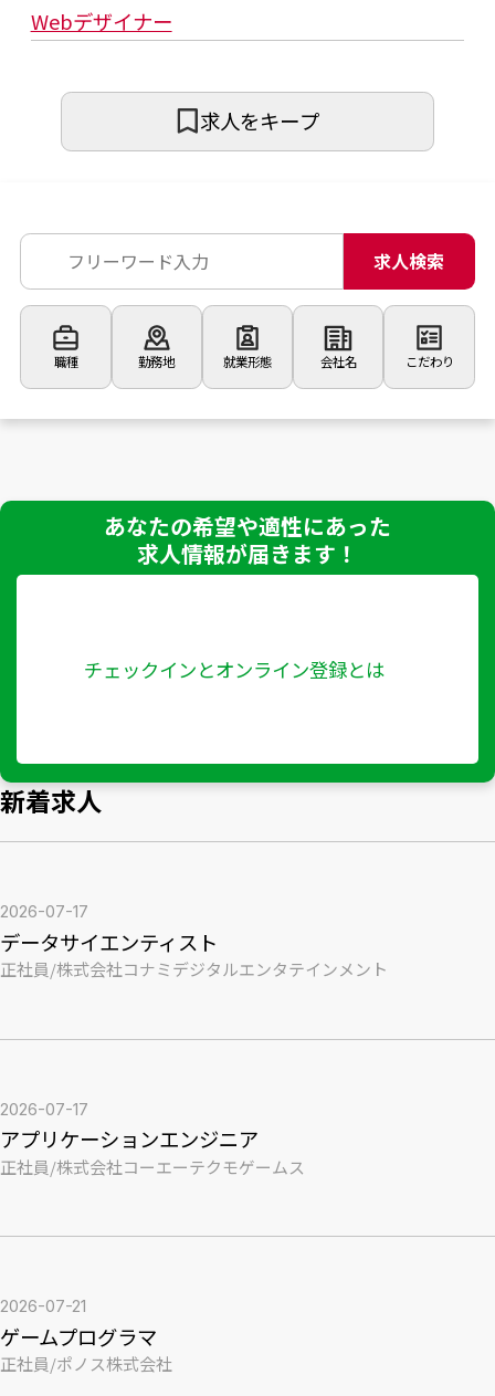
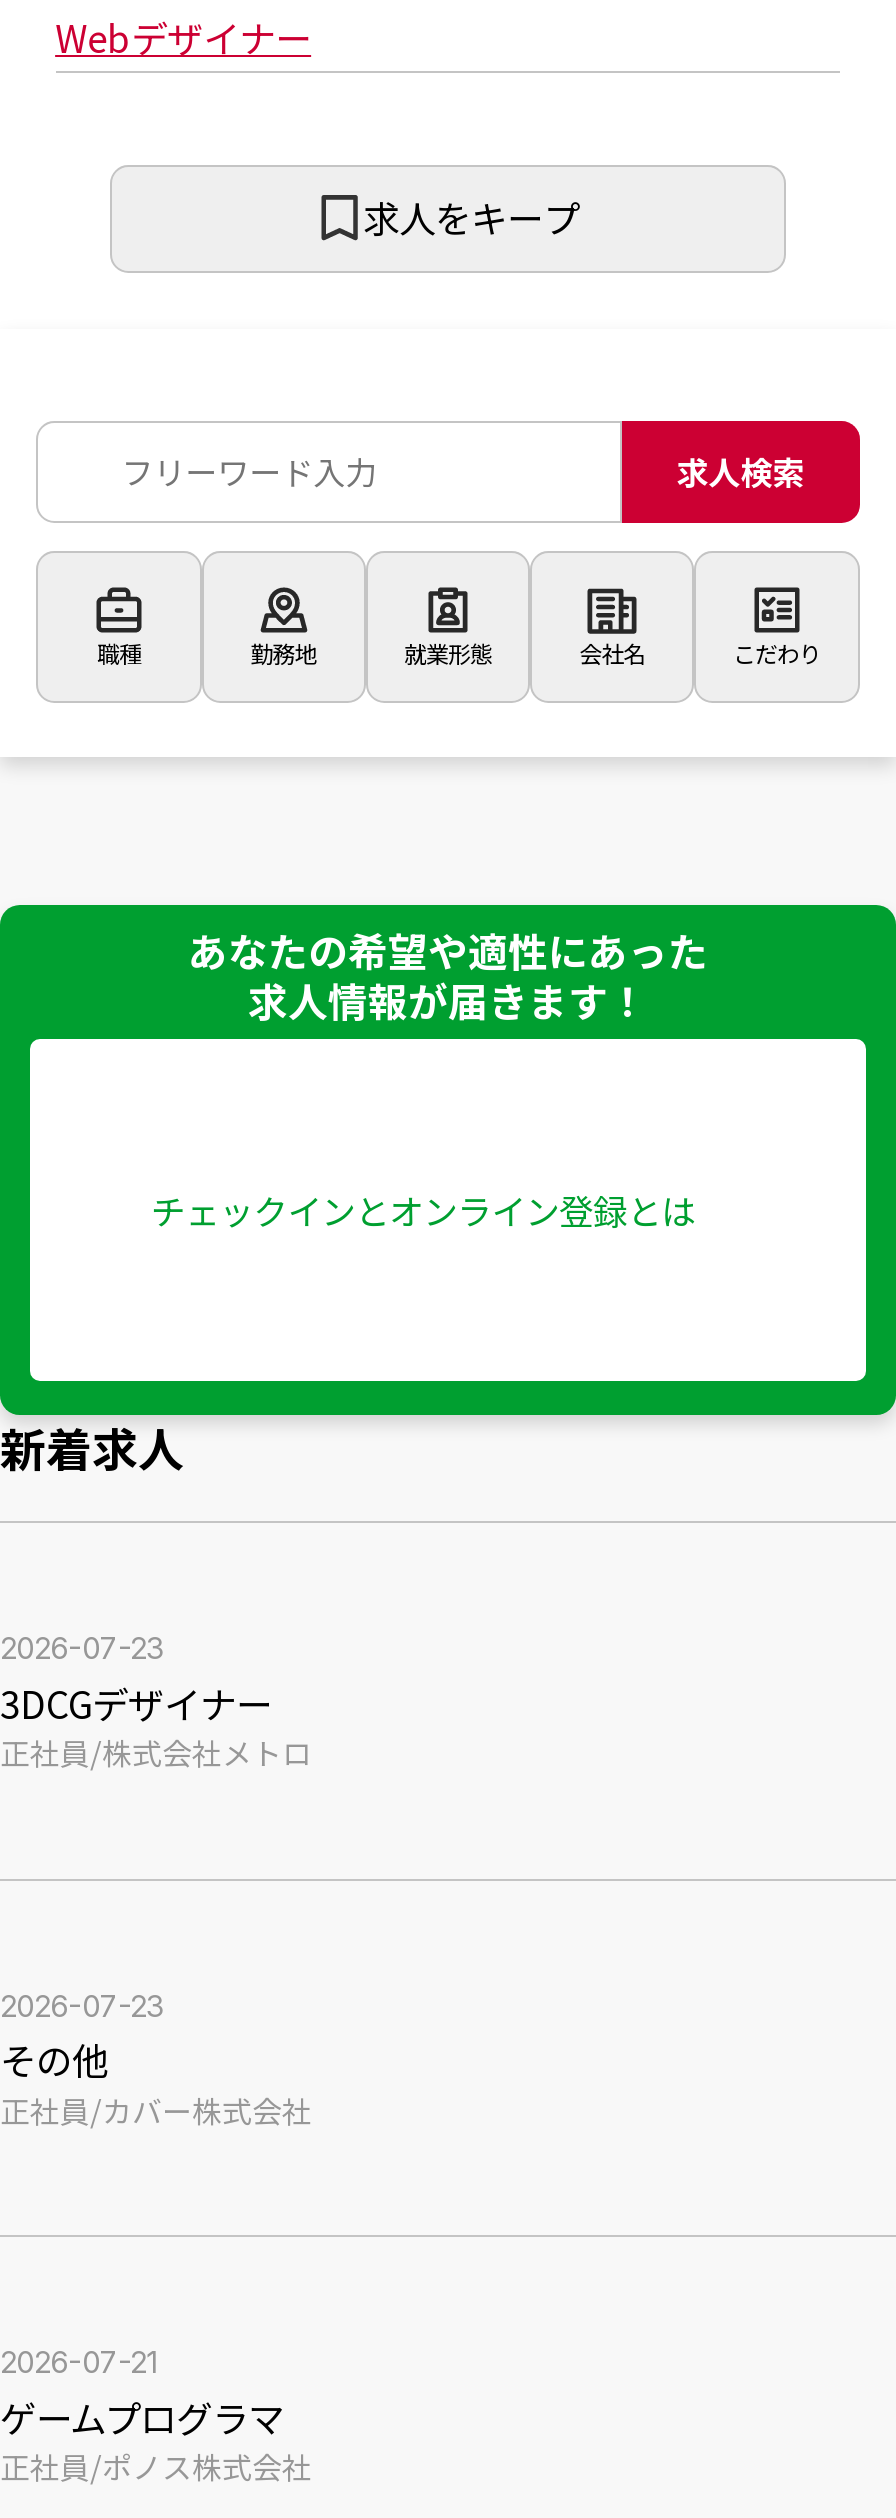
- 2026-07-17
- データサイエンティスト
- 正社員/株式会社コナミデジタルエンタテインメント
+ 2026-07-23
+ 3DCGデザイナー
+ 正社員/株式会社メトロ

- 2026-07-17
- アプリケーションエンジニア
- 正社員/株式会社コーエーテクモゲームス
+ 2026-07-23
+ その他
+ 正社員/カバー株式会社
